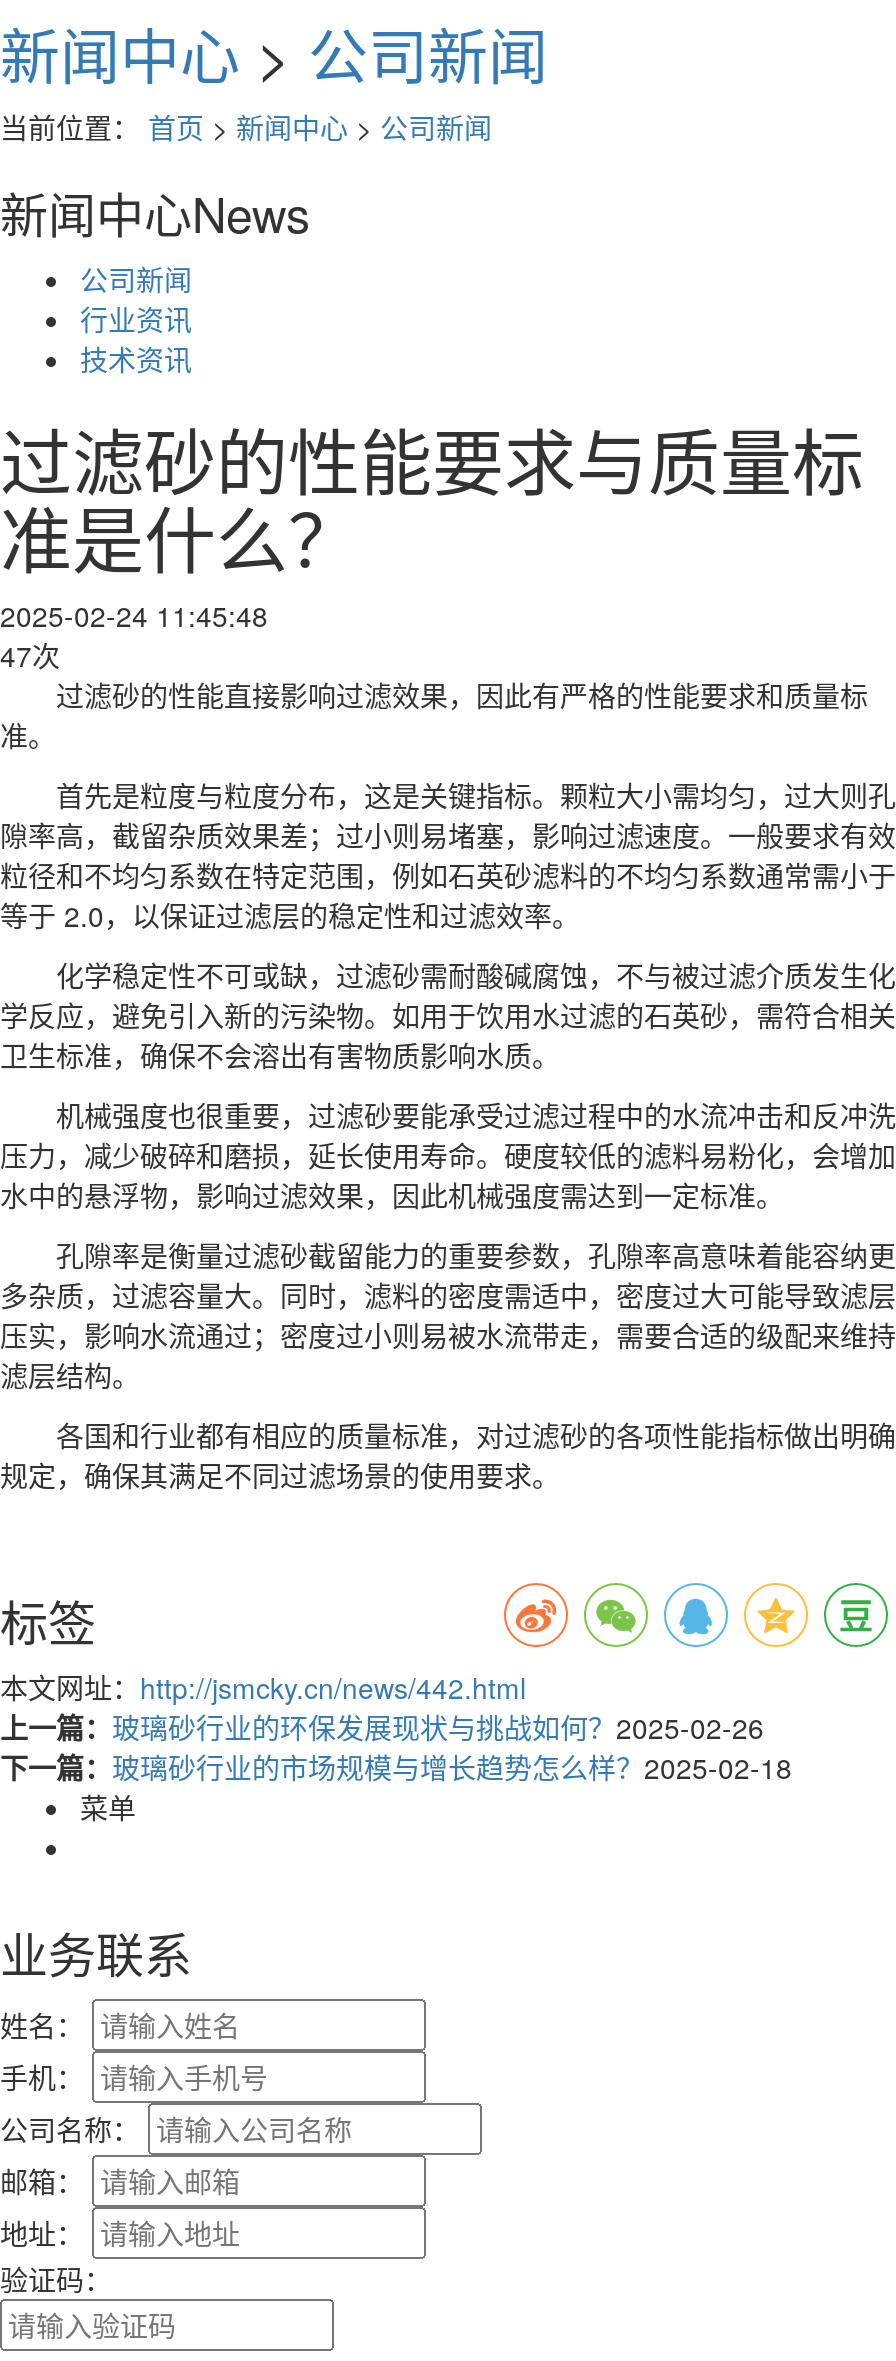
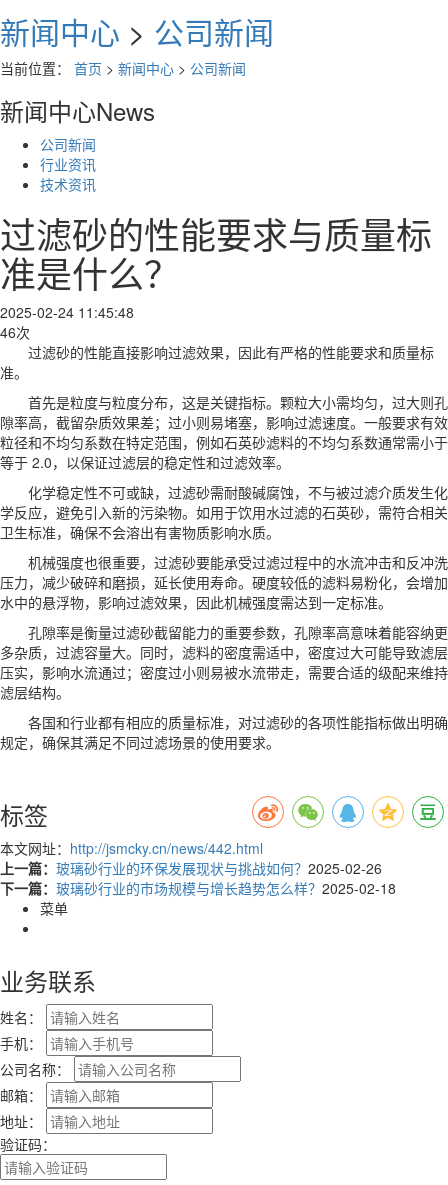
- 47次
+ 46次
